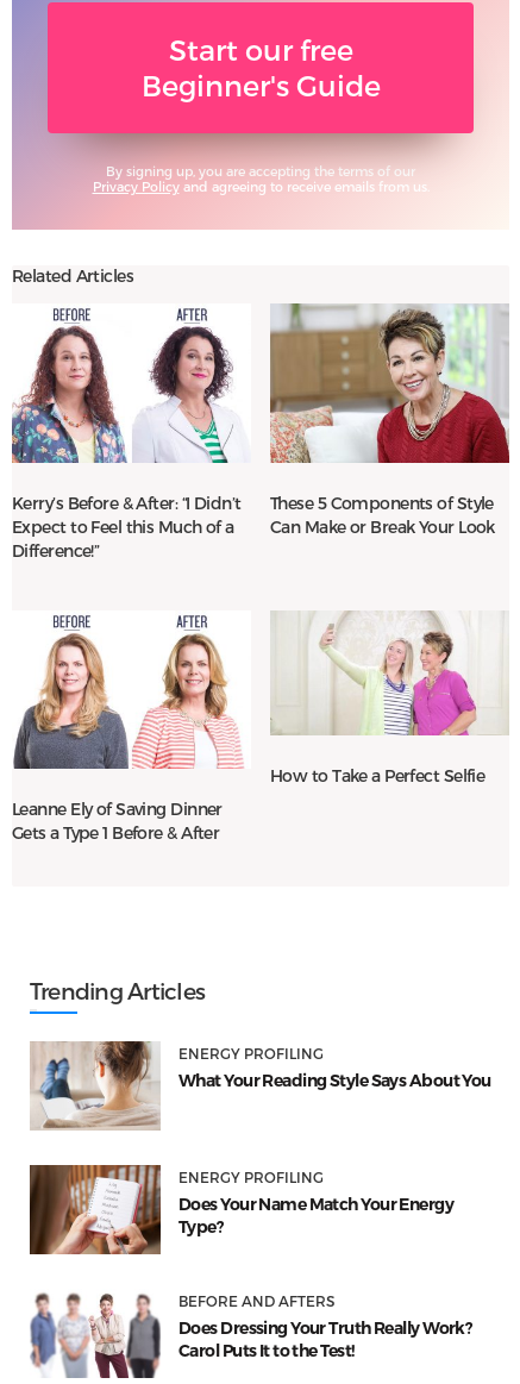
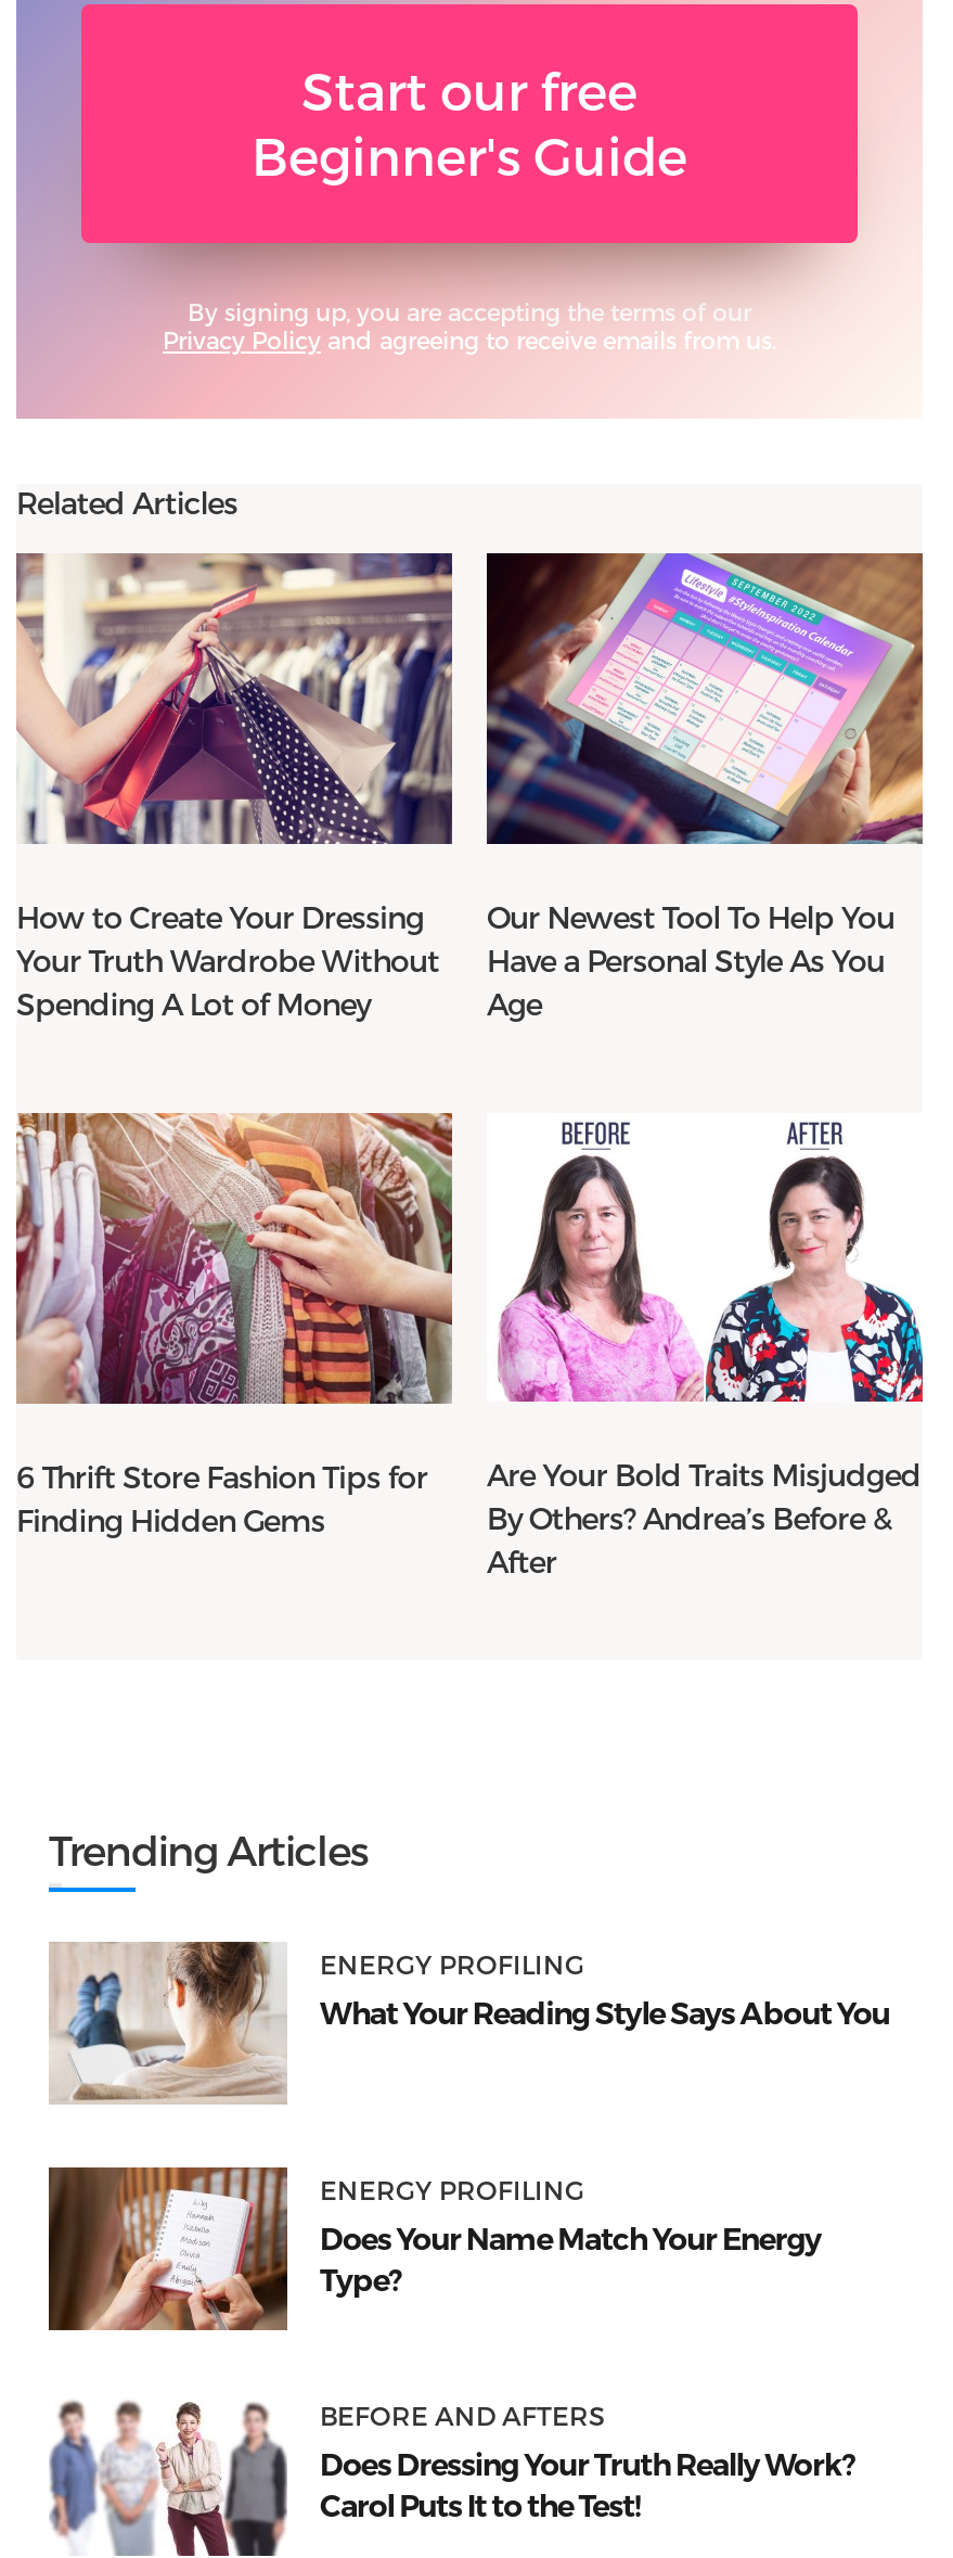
- [image]
- Kerry’s Before & After: “I Didn’t
- Expect to Feel this Much of a
- Difference!”
+ [image]
+ How to Create Your Dressing
+ Your Truth Wardrobe Without
+ Spending A Lot of Money

- [image]
- These 5 Components of Style
- Can Make or Break Your Look
+ [image]
+ Our Newest Tool To Help You
+ Have a Personal Style As You
+ Age

- [image]
- Leanne Ely of Saving Dinner
- Gets a Type 1 Before & After
+ [image]
+ 6 Thrift Store Fashion Tips for
+ Finding Hidden Gems

- [image]
- How to Take a Perfect Selfie
+ [image]
+ Are Your Bold Traits Misjudged
+ By Others? Andrea’s Before &
+ After
